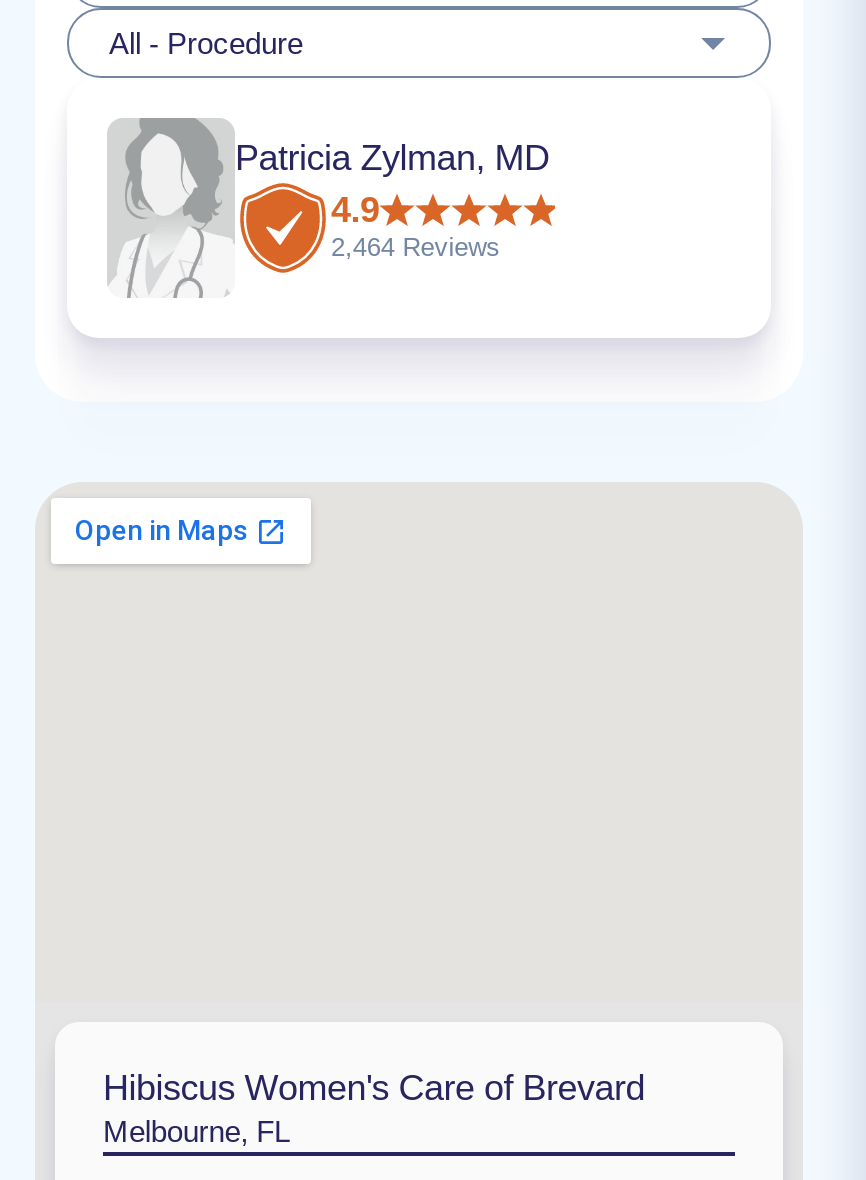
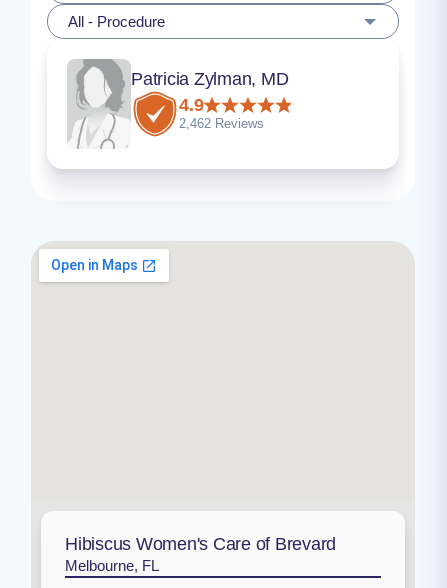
- 2,464 Reviews
+ 2,462 Reviews
